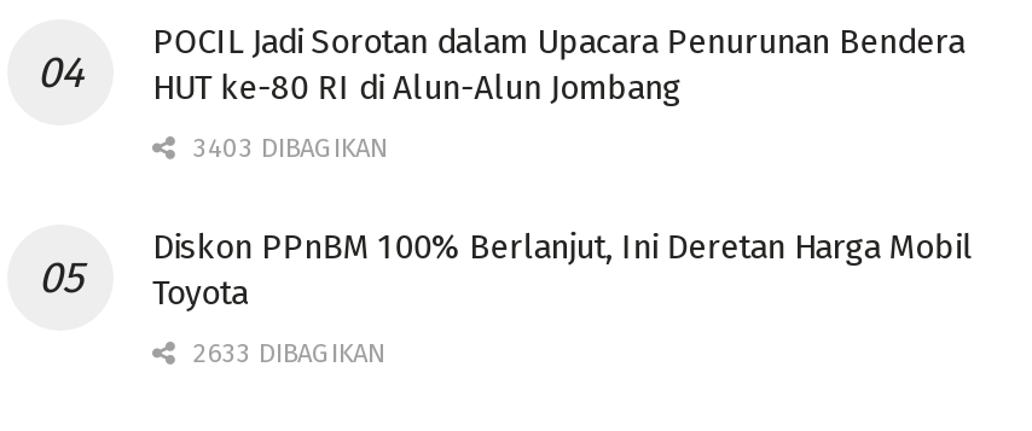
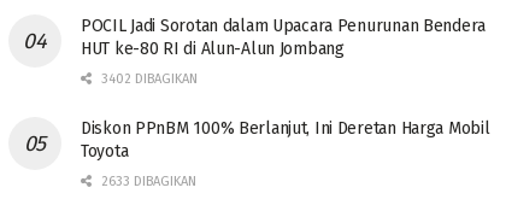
- 3403 DIBAGIKAN
+ 3402 DIBAGIKAN
